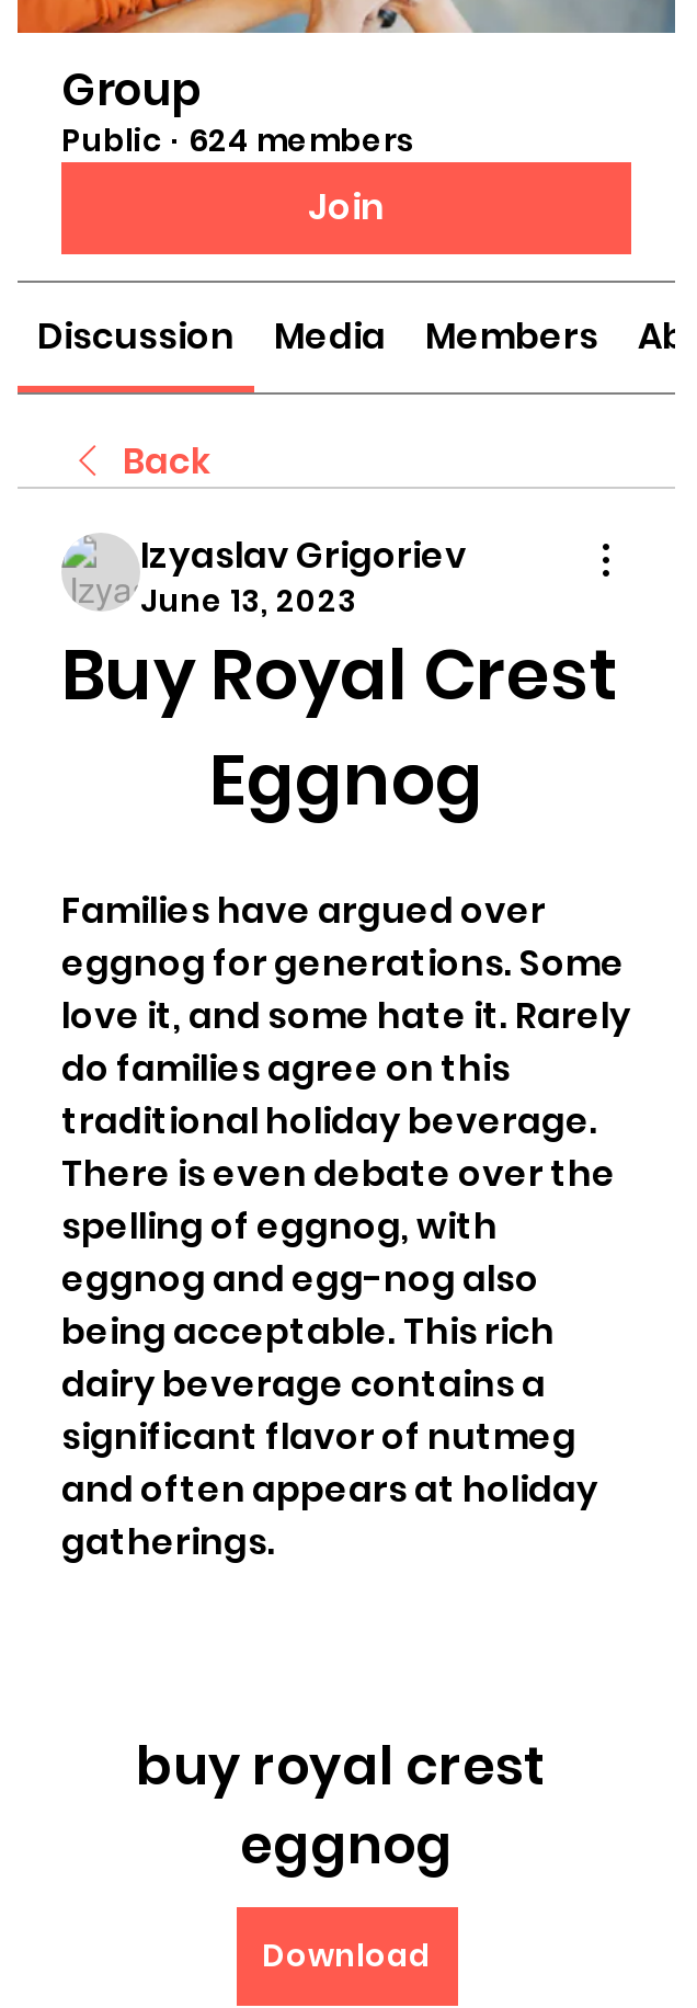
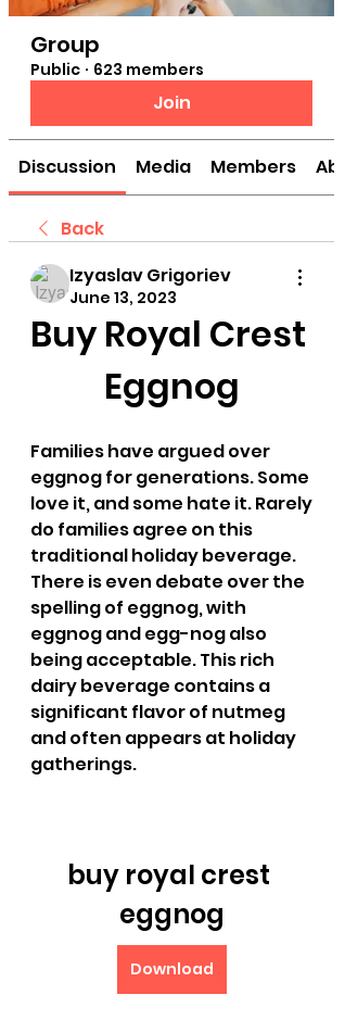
- Public · 624 members
+ Public · 623 members
